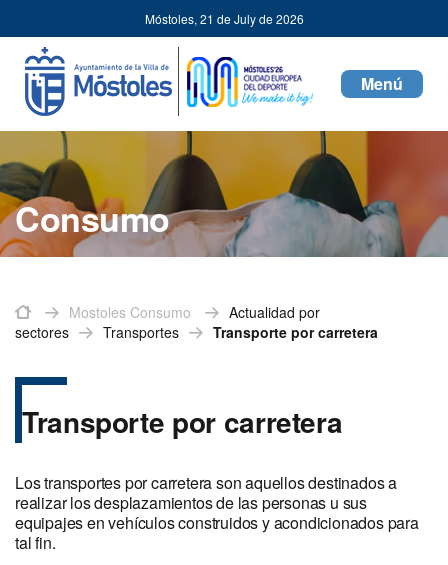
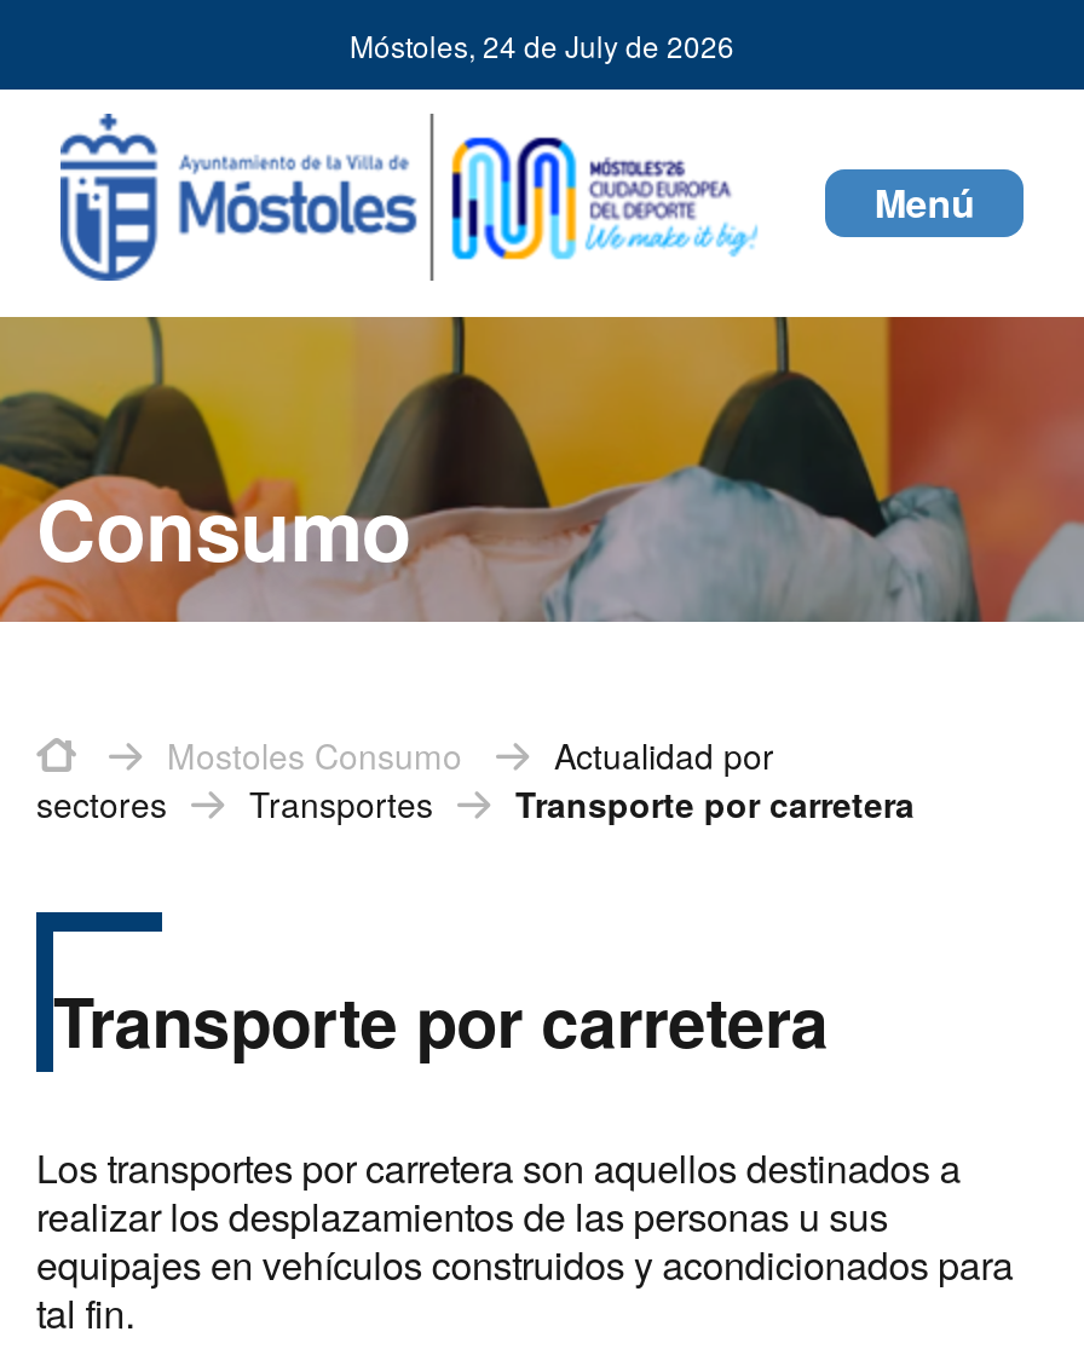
- Móstoles, 21 de July de 2026
+ Móstoles, 24 de July de 2026
